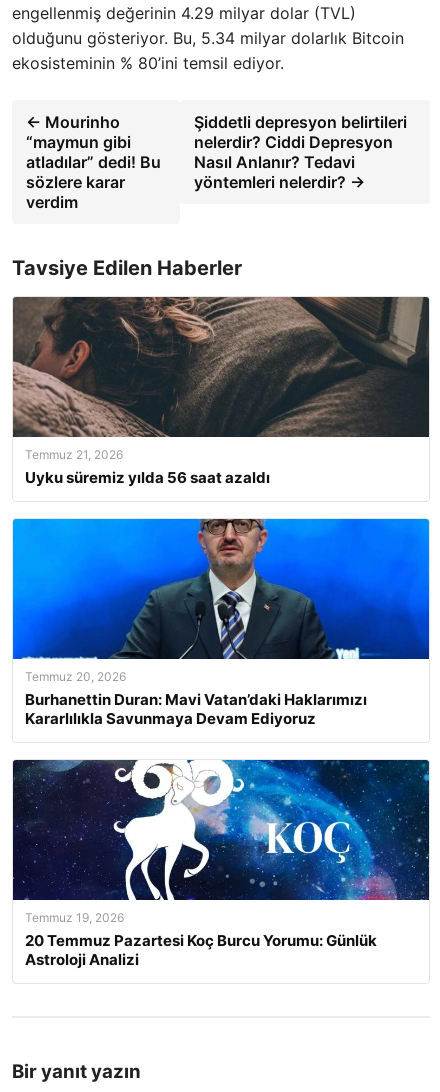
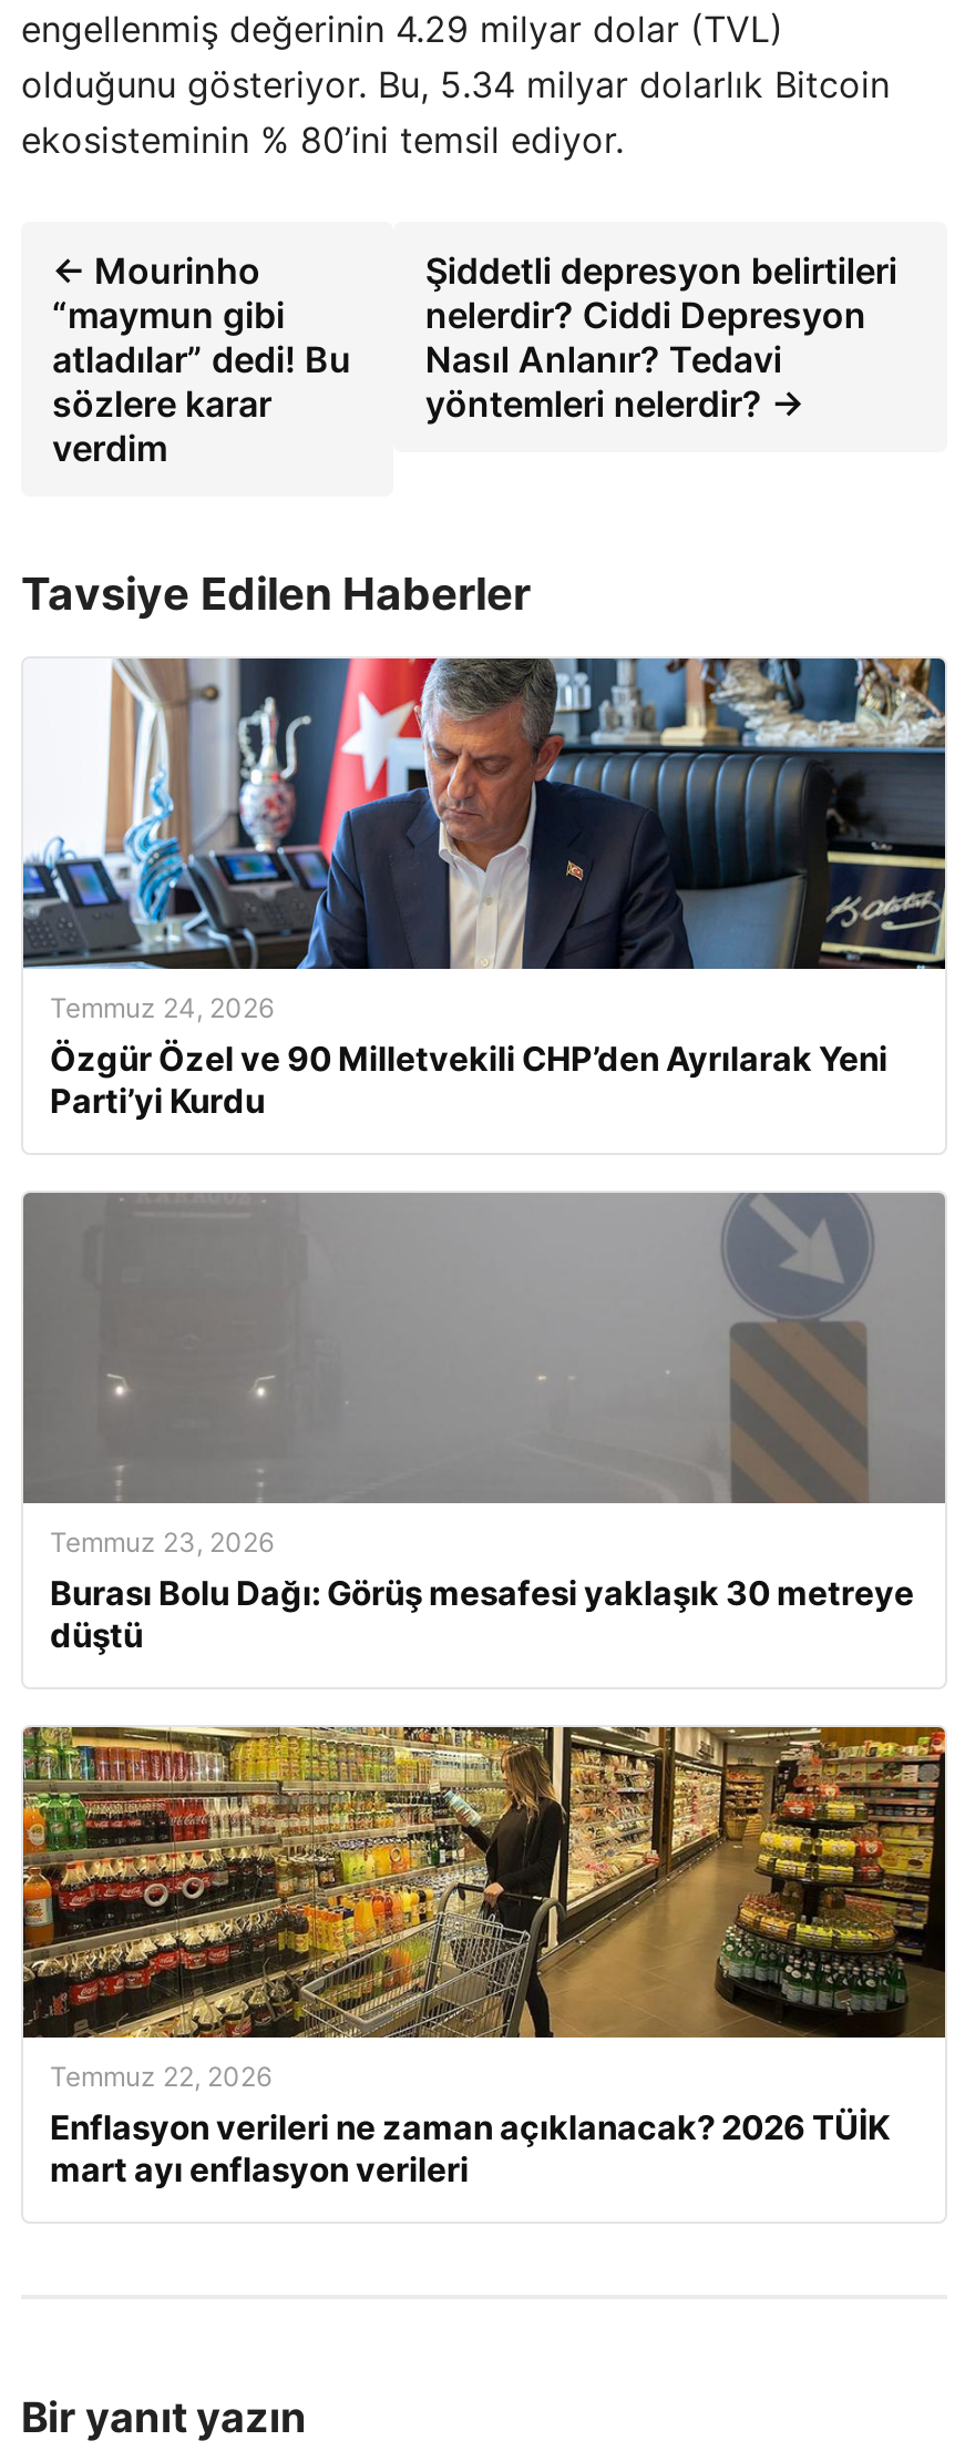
- [image]
- Temmuz 21, 2026
- Uyku süremiz yılda 56 saat azaldı
+ [image]
+ Temmuz 24, 2026
+ Özgür Özel ve 90 Milletvekili CHP’den Ayrılarak Yeni
+ Parti’yi Kurdu

- [image]
- Temmuz 20, 2026
- Burhanettin Duran: Mavi Vatan’daki Haklarımızı
- Kararlılıkla Savunmaya Devam Ediyoruz
+ [image]
+ Temmuz 23, 2026
+ Burası Bolu Dağı: Görüş mesafesi yaklaşık 30 metreye
+ düştü

- [image]
- Temmuz 19, 2026
- 20 Temmuz Pazartesi Koç Burcu Yorumu: Günlük
- Astroloji Analizi
+ [image]
+ Temmuz 22, 2026
+ Enflasyon verileri ne zaman açıklanacak? 2026 TÜİK
+ mart ayı enflasyon verileri
